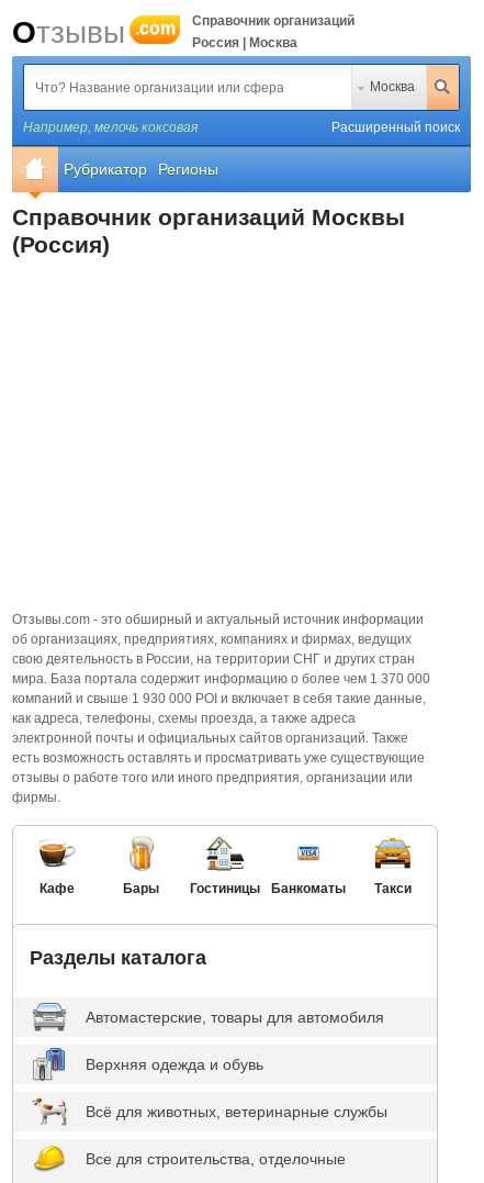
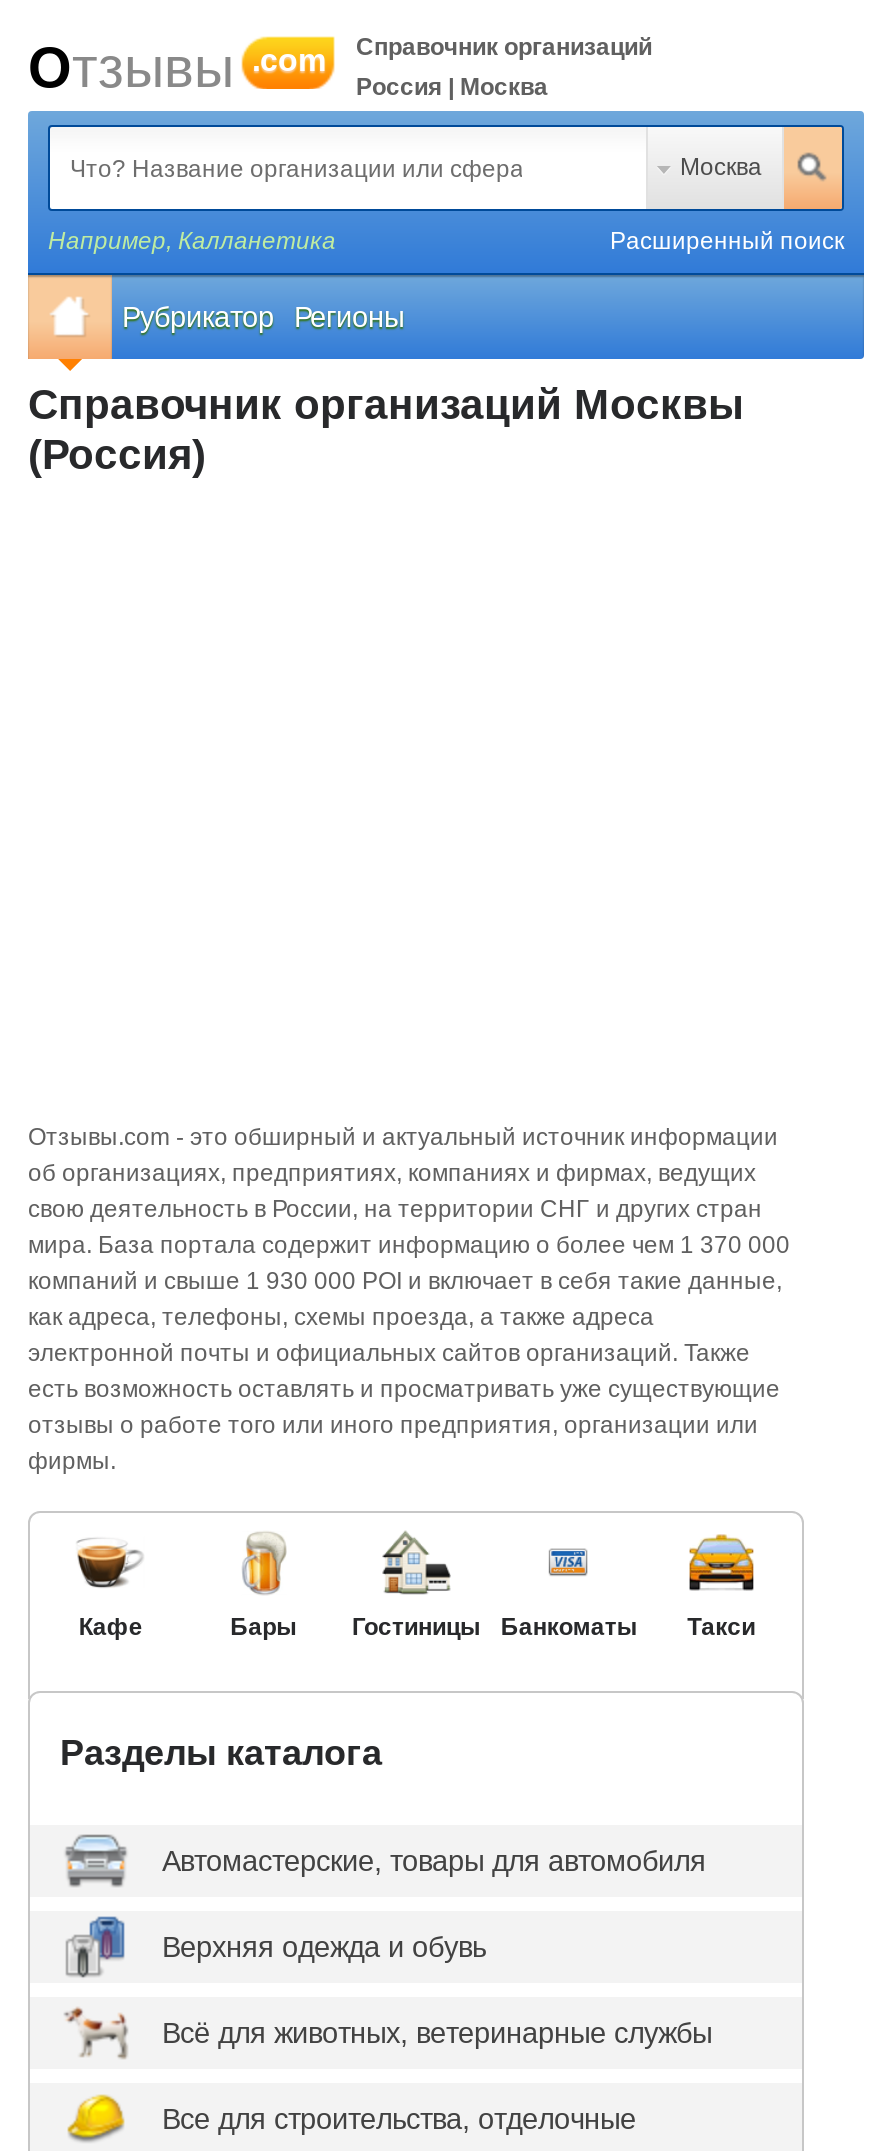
- Например, мелочь коксовая
+ Например, Калланетика
